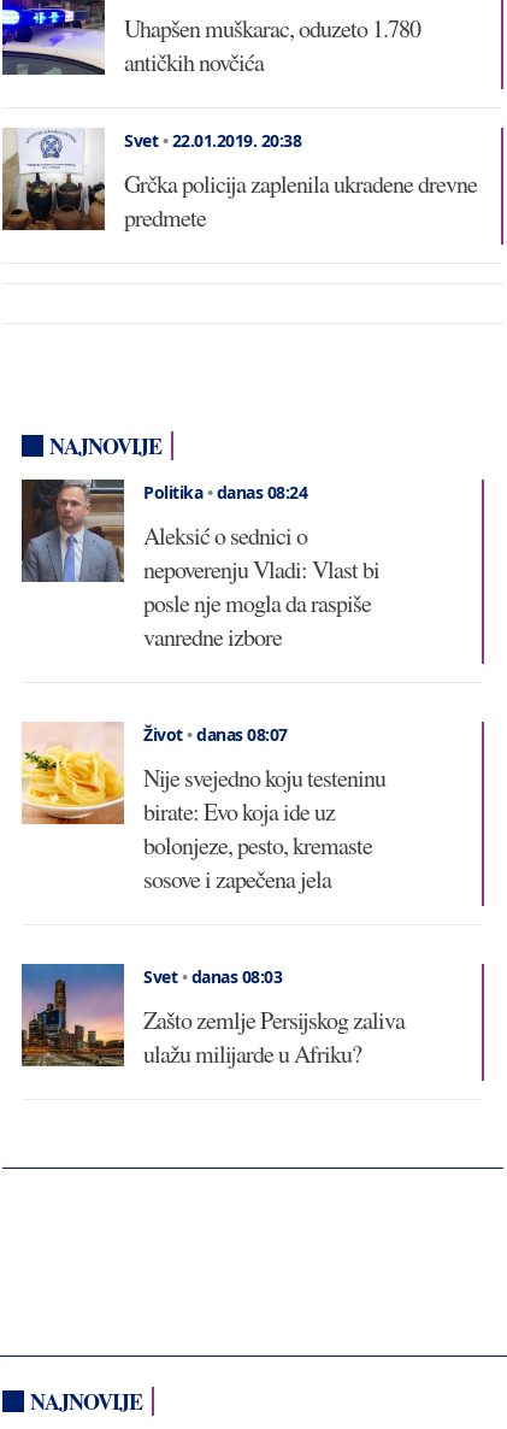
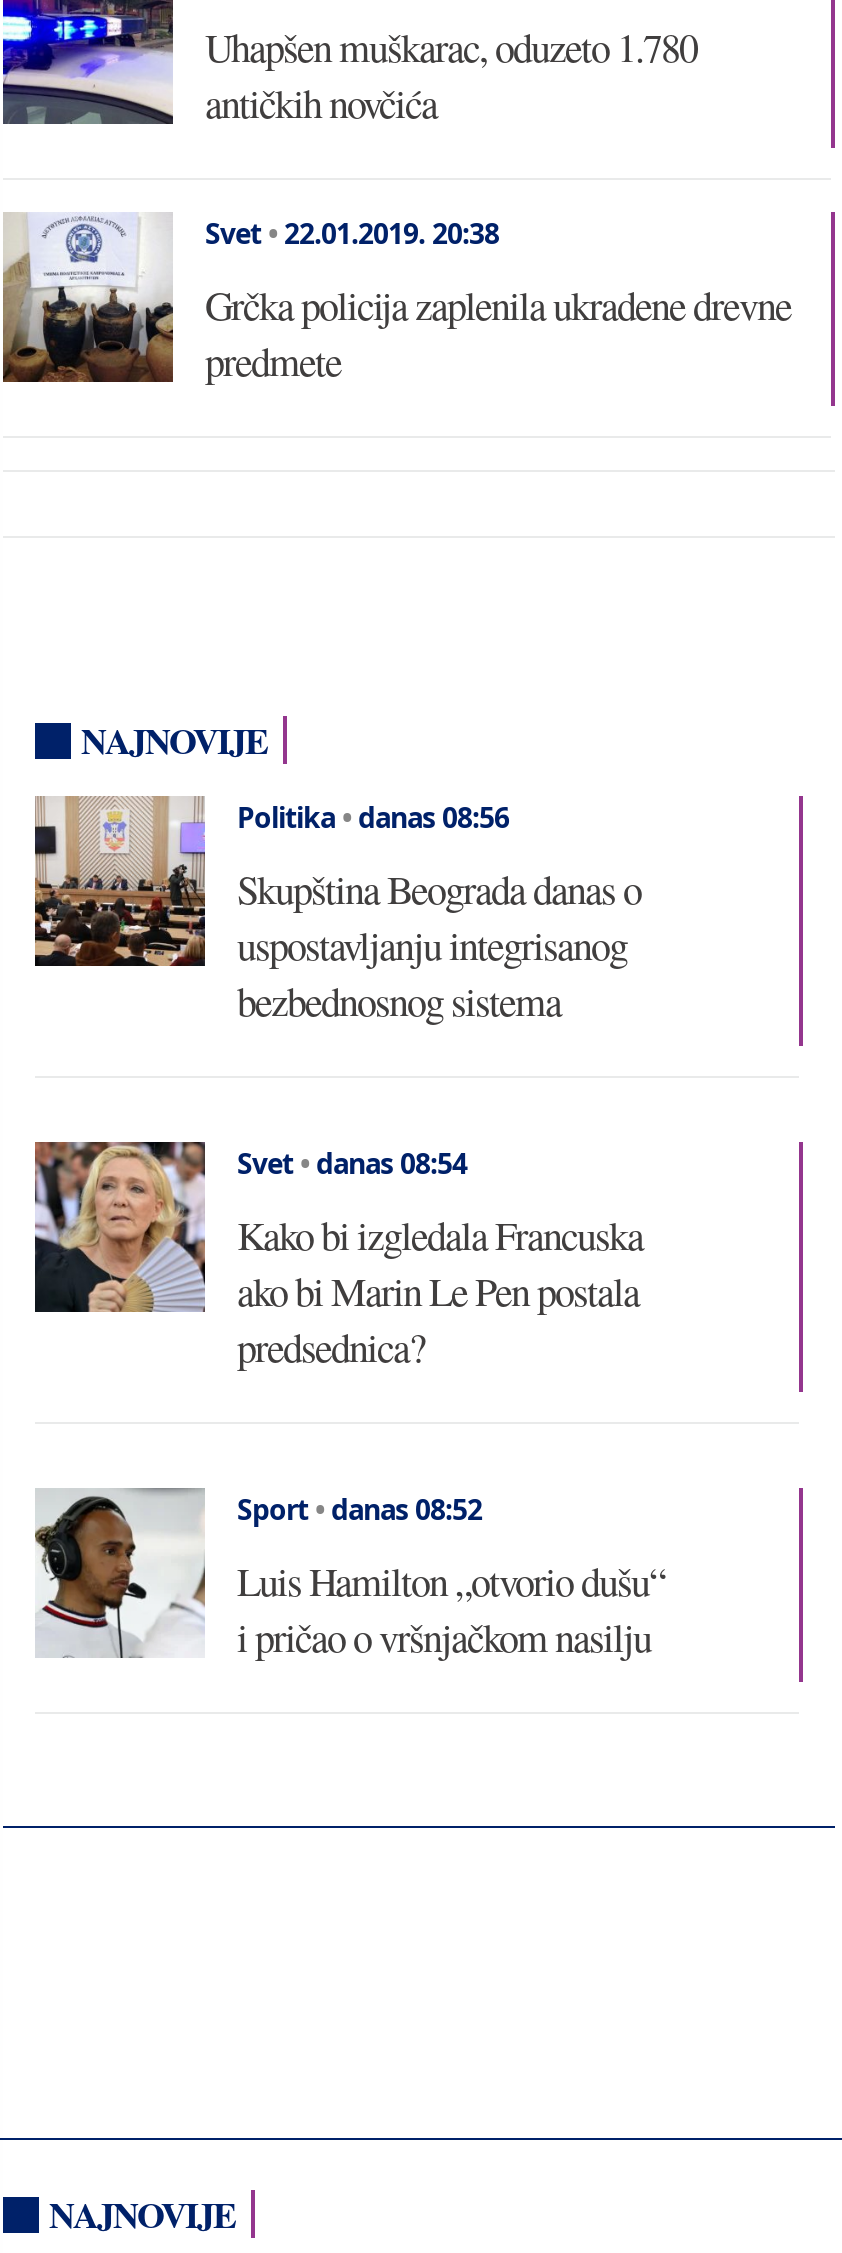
- [image]
- Politika • danas 08:24
+ [image]
+ Politika • danas 08:56

- Aleksić o sednici o
- nepoverenju Vladi: Vlast bi
- posle nje mogla da raspiše
- vanredne izbore
+ Skupština Beograda danas o
+ uspostavljanju integrisanog
+ bezbednosnog sistema

- [image]
- Život • danas 08:07
+ [image]
+ Svet • danas 08:54

- Nije svejedno koju testeninu
- birate: Evo koja ide uz
- bolonjeze, pesto, kremaste
- sosove i zapečena jela
+ Kako bi izgledala Francuska
+ ako bi Marin Le Pen postala
+ predsednica?

- [image]
- Svet • danas 08:03
+ [image]
+ Sport • danas 08:52

- Zašto zemlje Persijskog zaliva
- ulažu milijarde u Afriku?
+ Luis Hamilton „otvorio dušu“
+ i pričao o vršnjačkom nasilju
